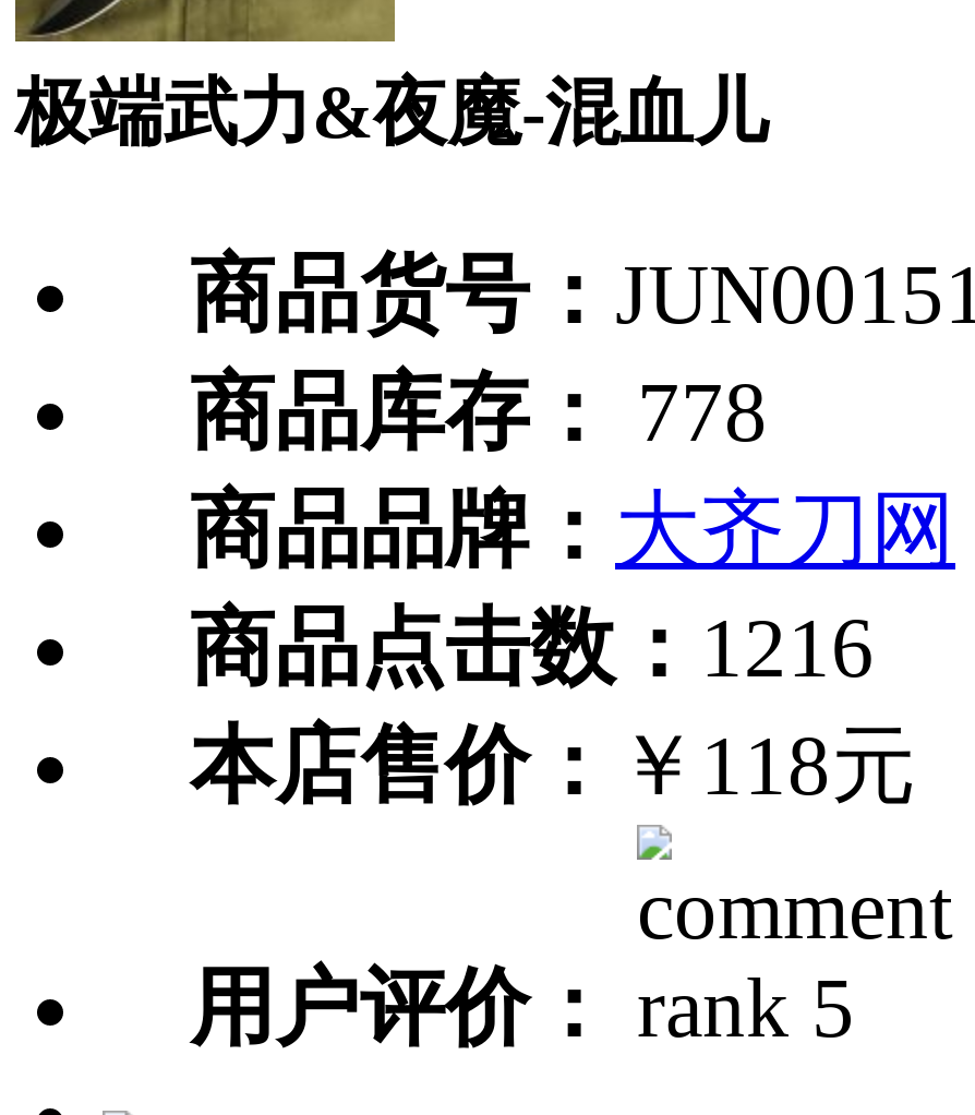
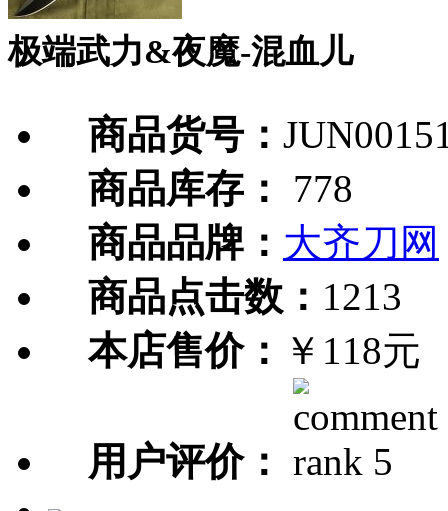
- 商品点击数：1216
+ 商品点击数：1213
